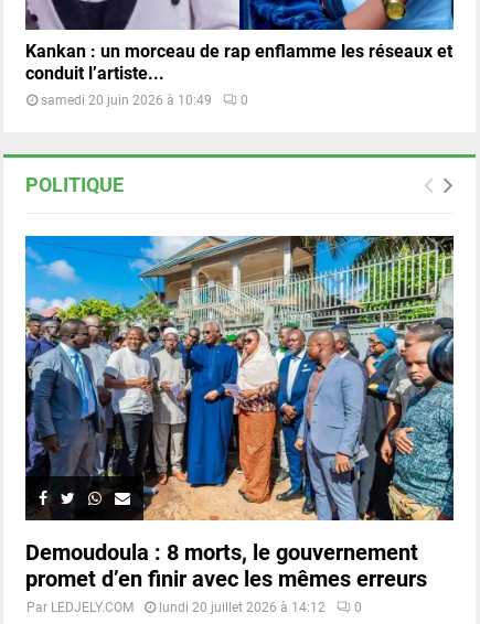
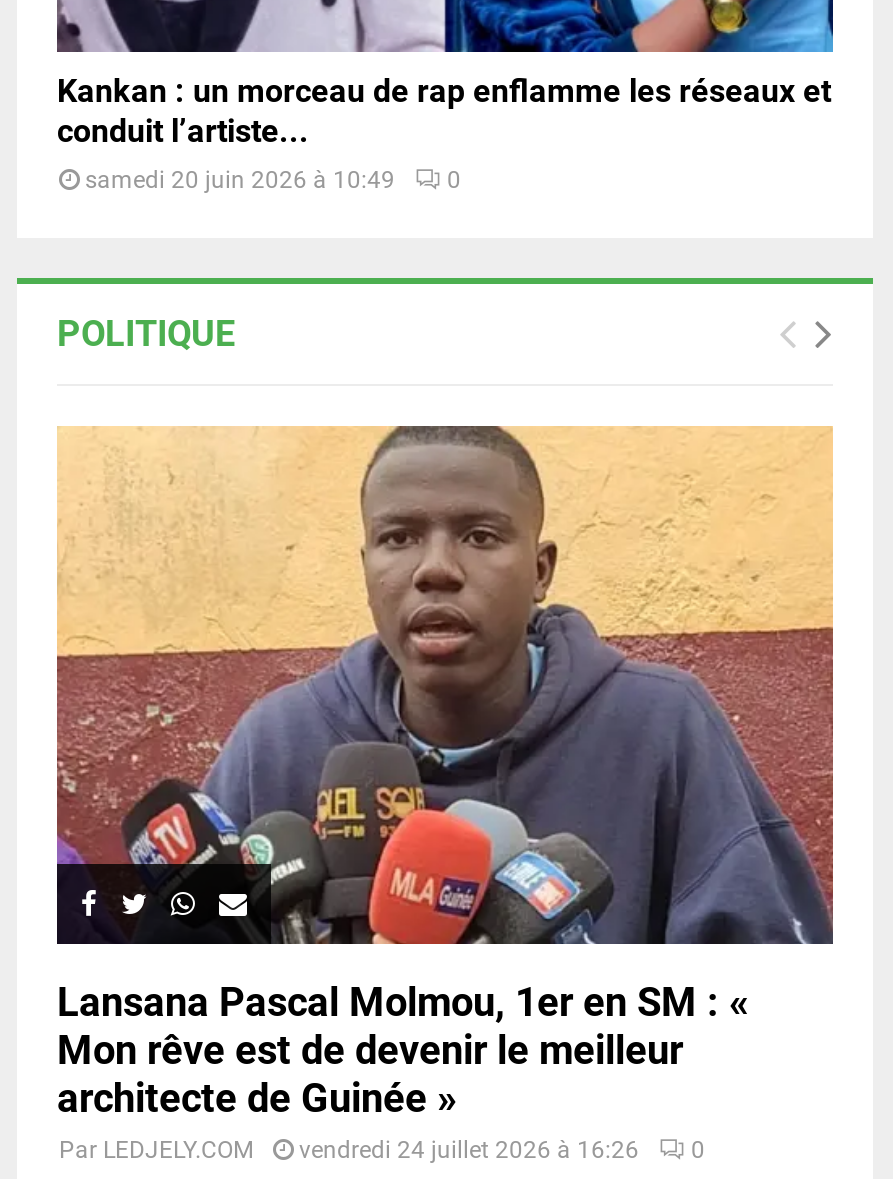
- [image]
- Demoudoula : 8 morts, le gouvernement
- promet d’en finir avec les mêmes erreurs
+ [image]
+ Lansana Pascal Molmou, 1er en SM : «
+ Mon rêve est de devenir le meilleur
+ architecte de Guinée »

- lundi 20 juillet 2026 à 14:12
+ vendredi 24 juillet 2026 à 16:26
